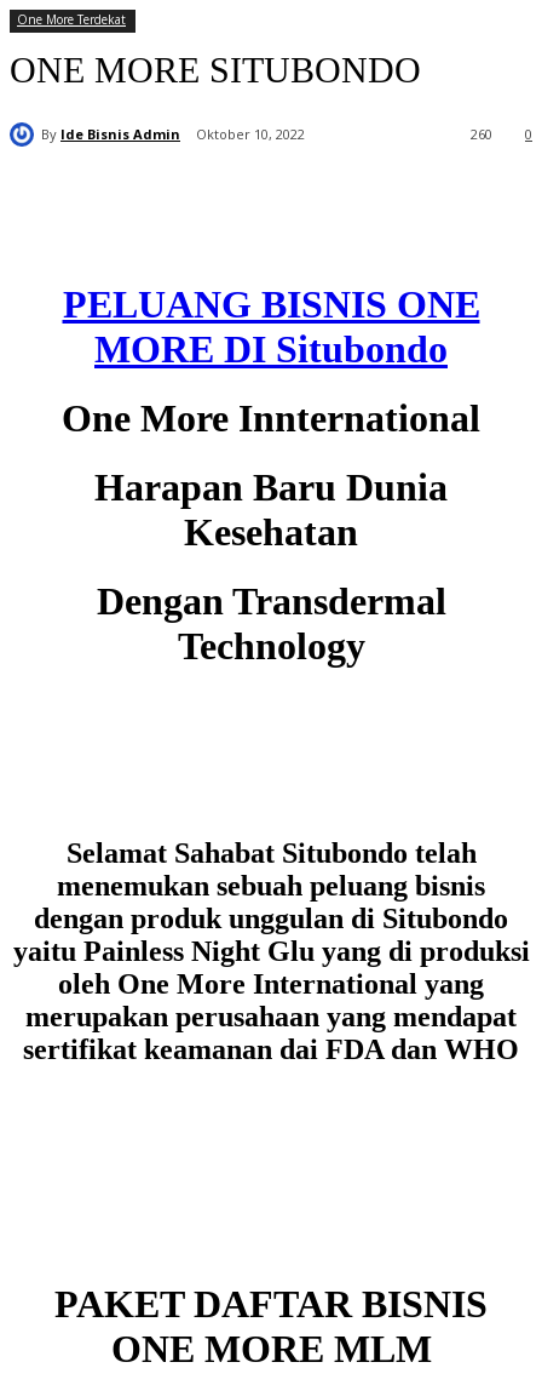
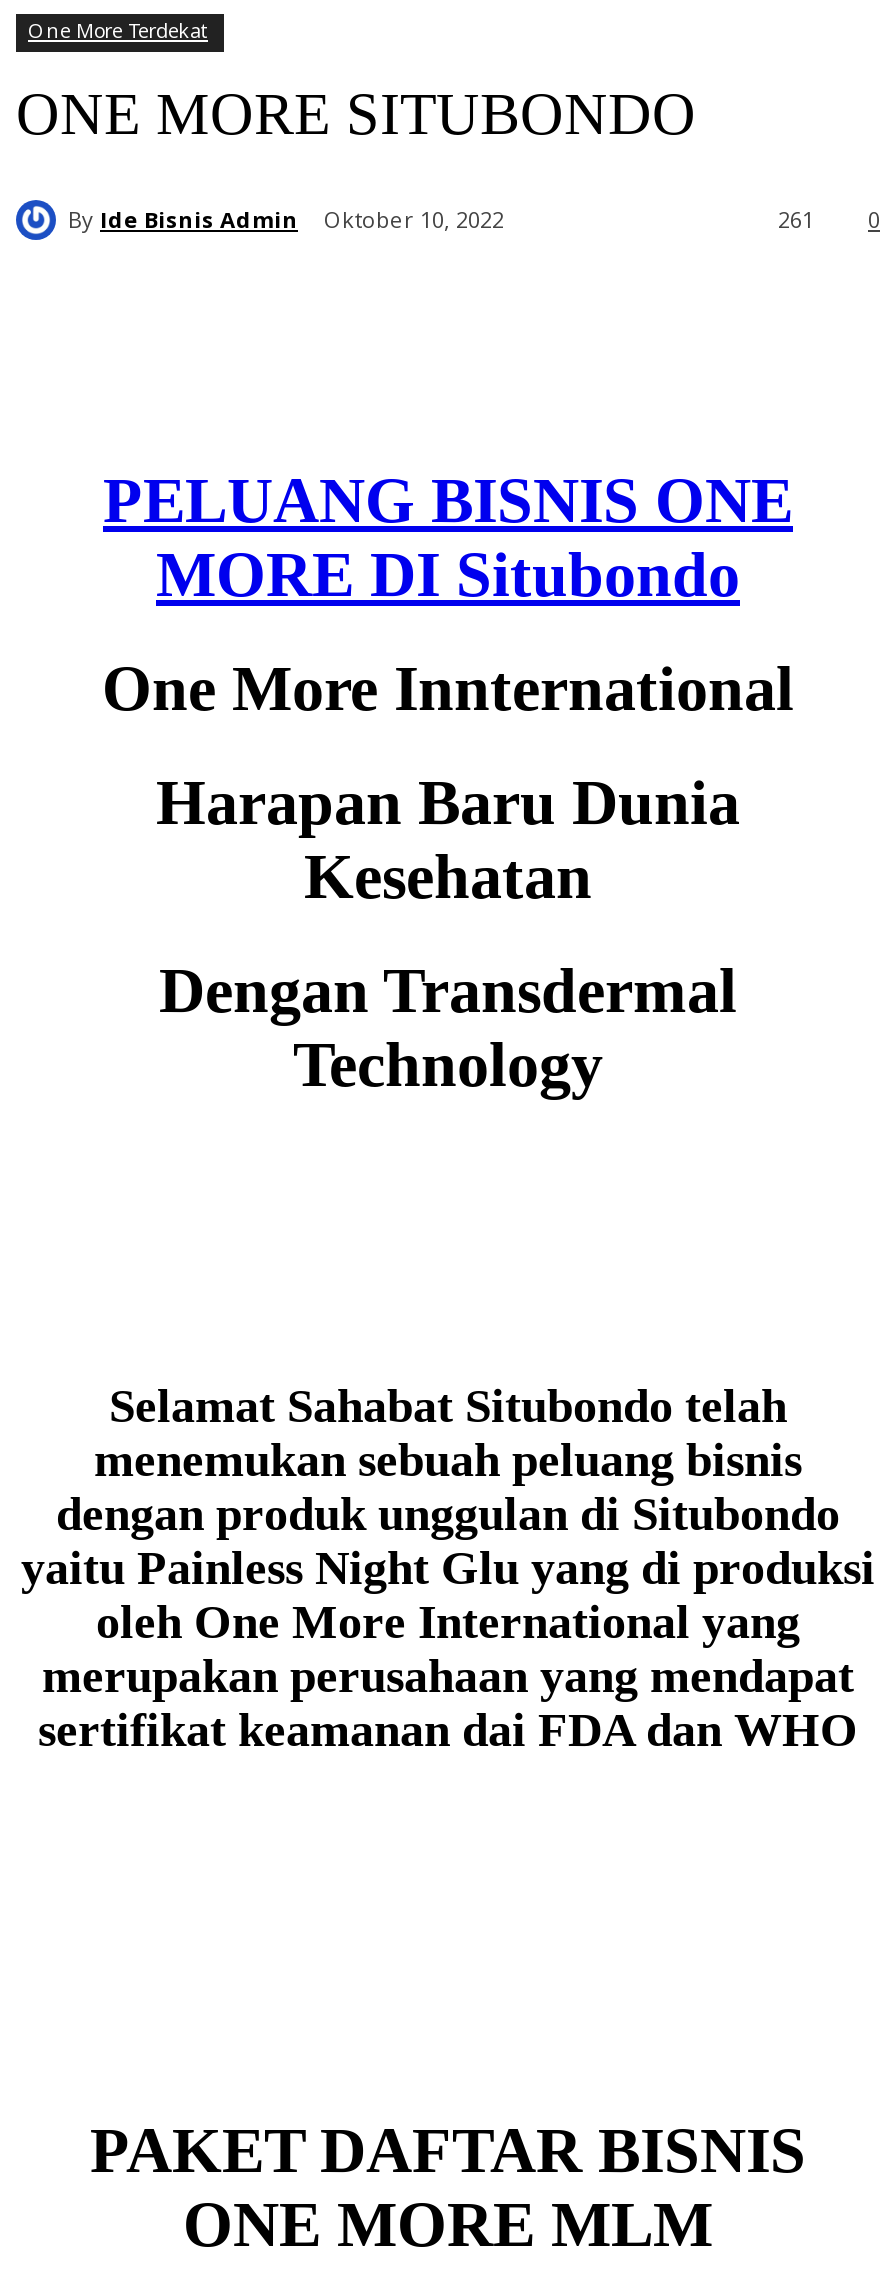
- 260 0
+ 261 0
